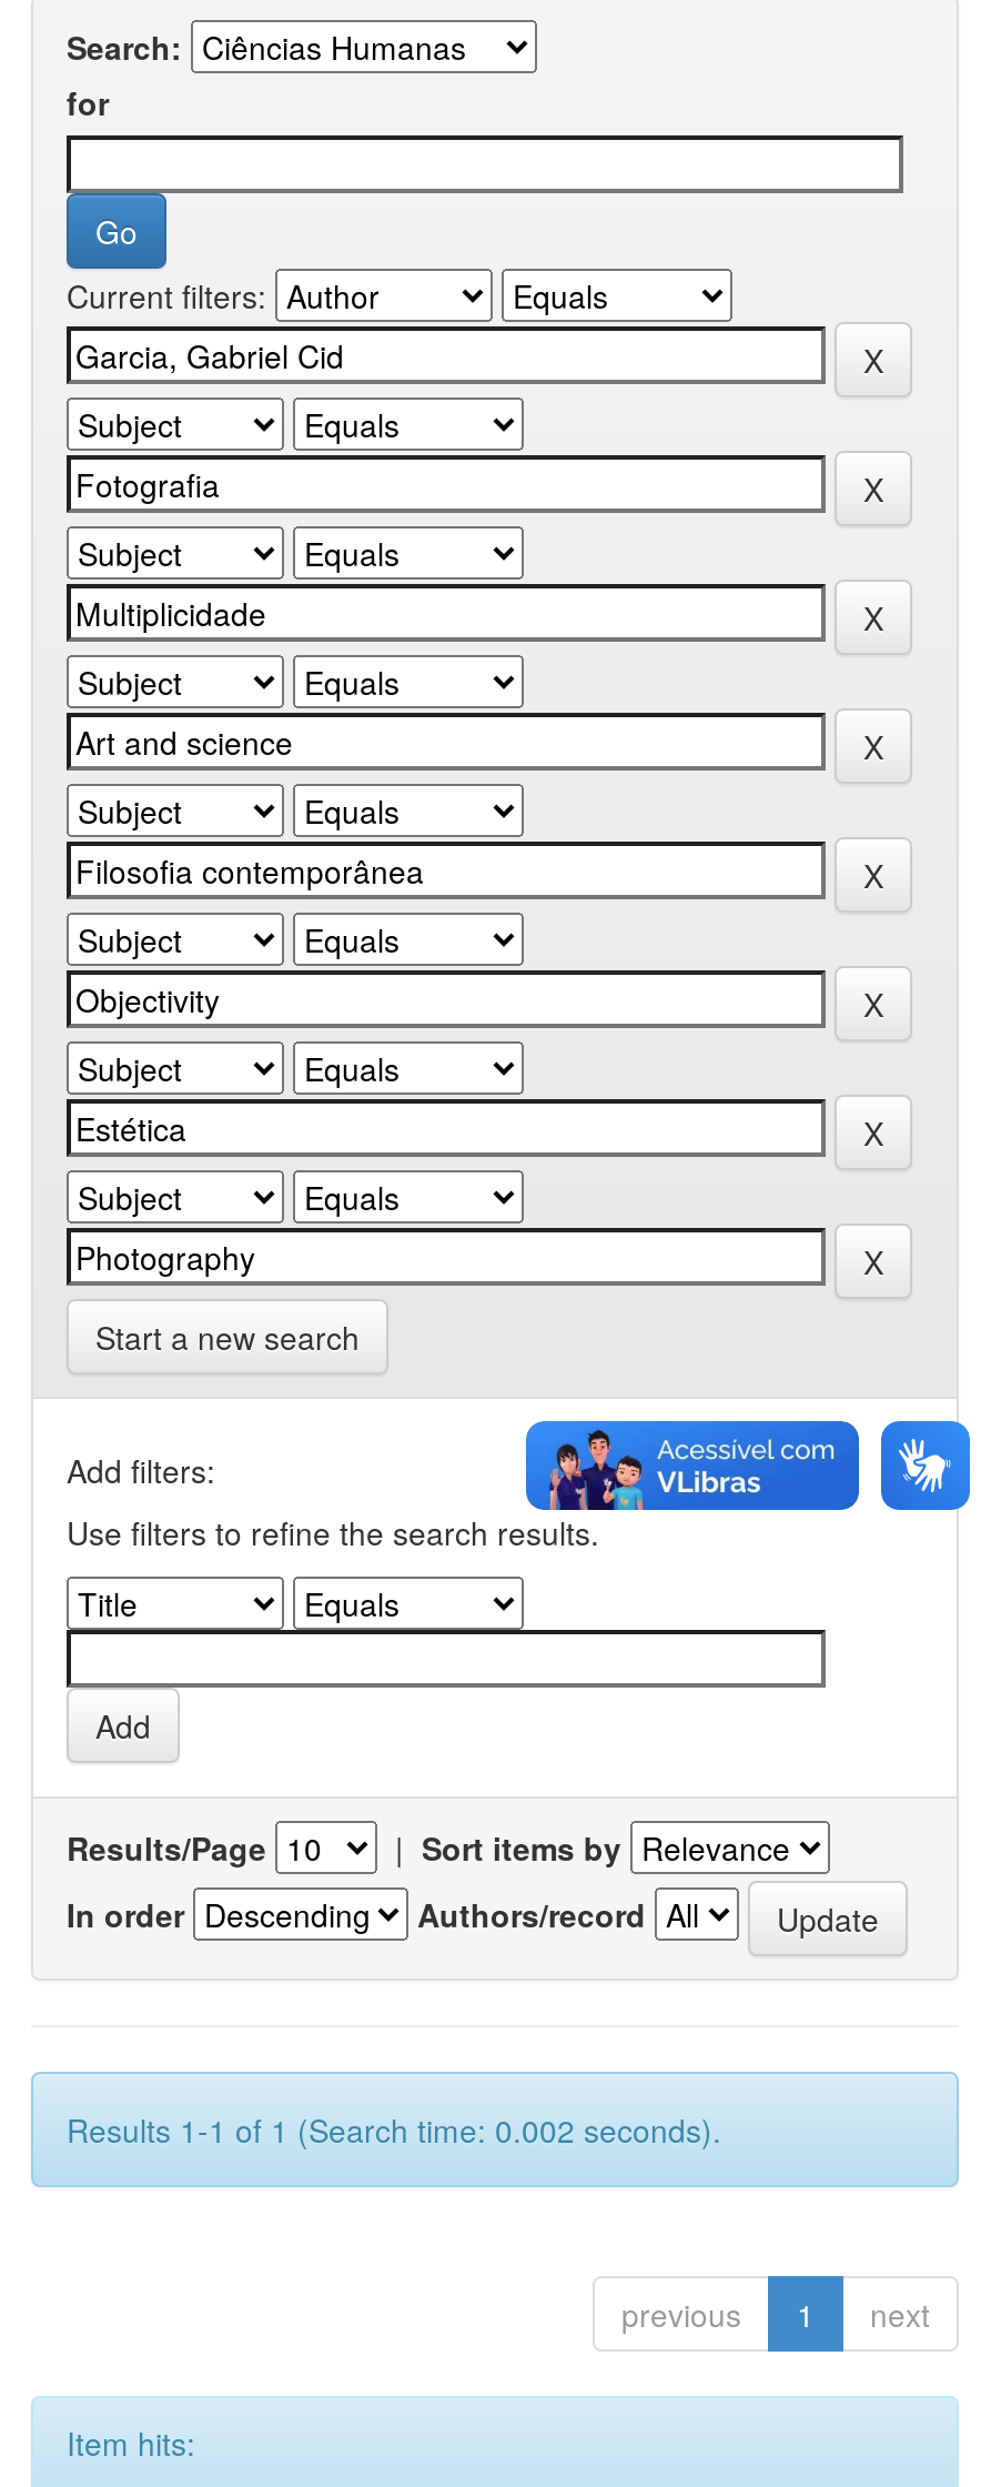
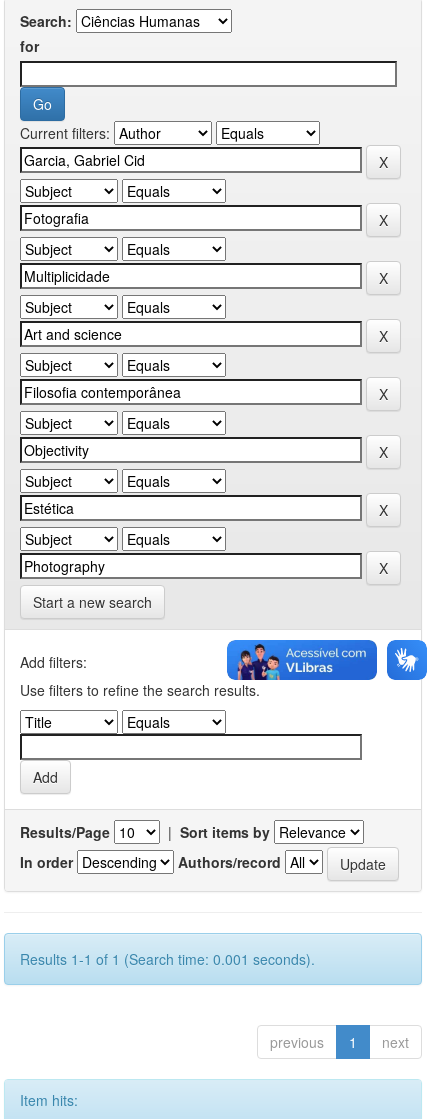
- Results 1-1 of 1 (Search time: 0.002 seconds).
+ Results 1-1 of 1 (Search time: 0.001 seconds).
